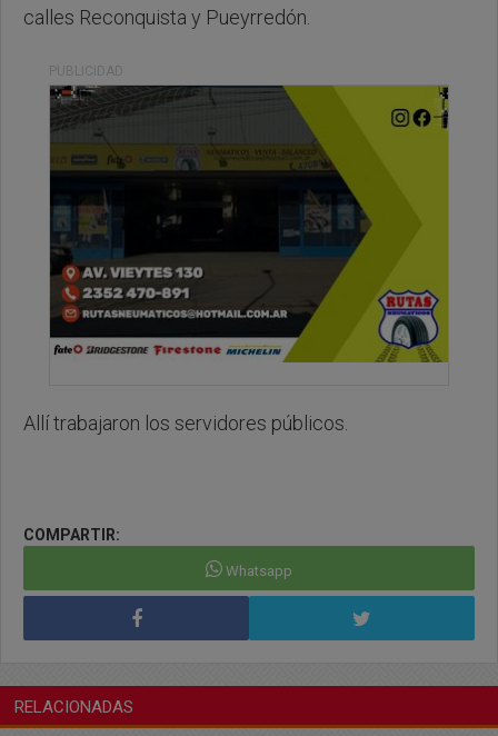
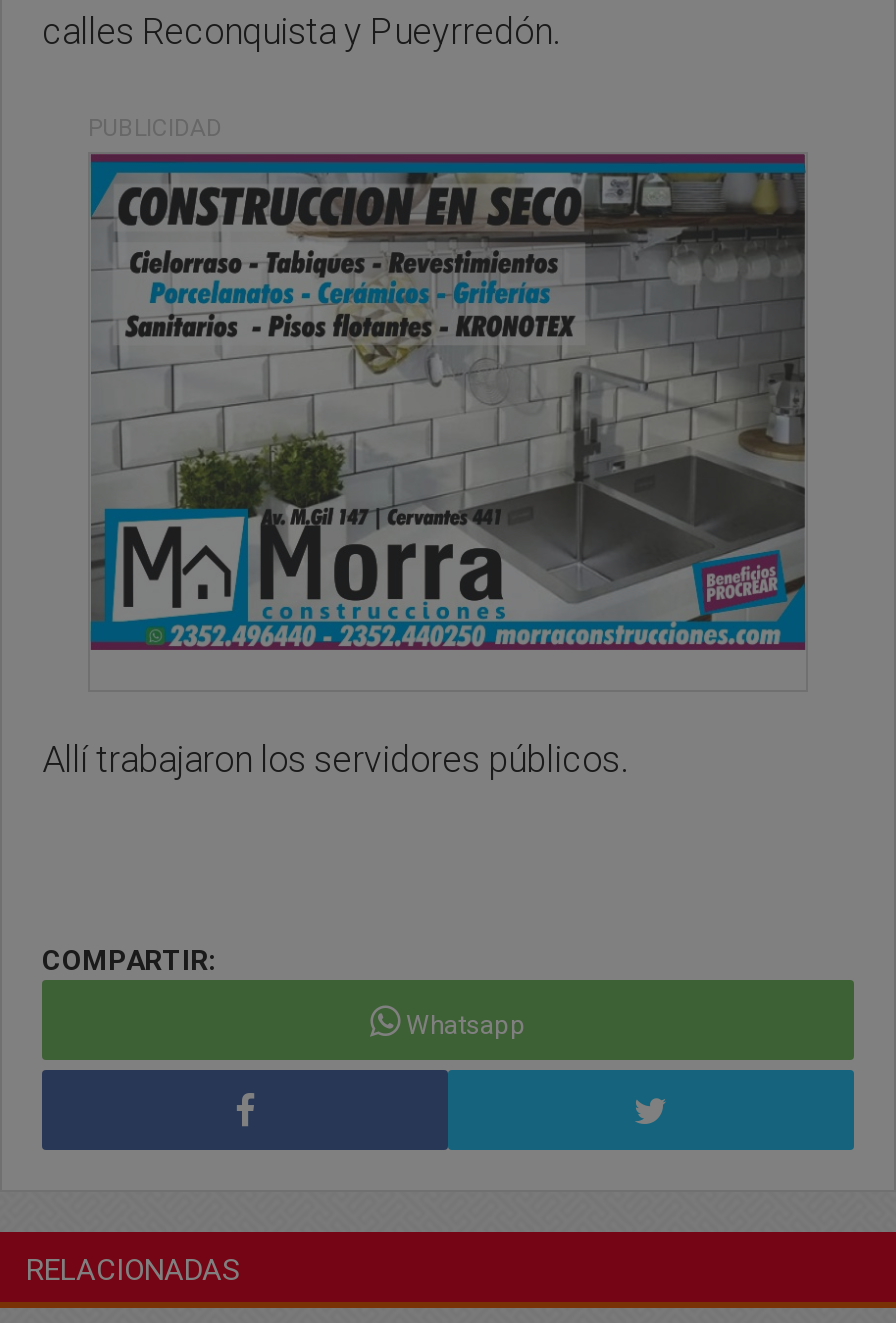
- [image]
+ [image]
